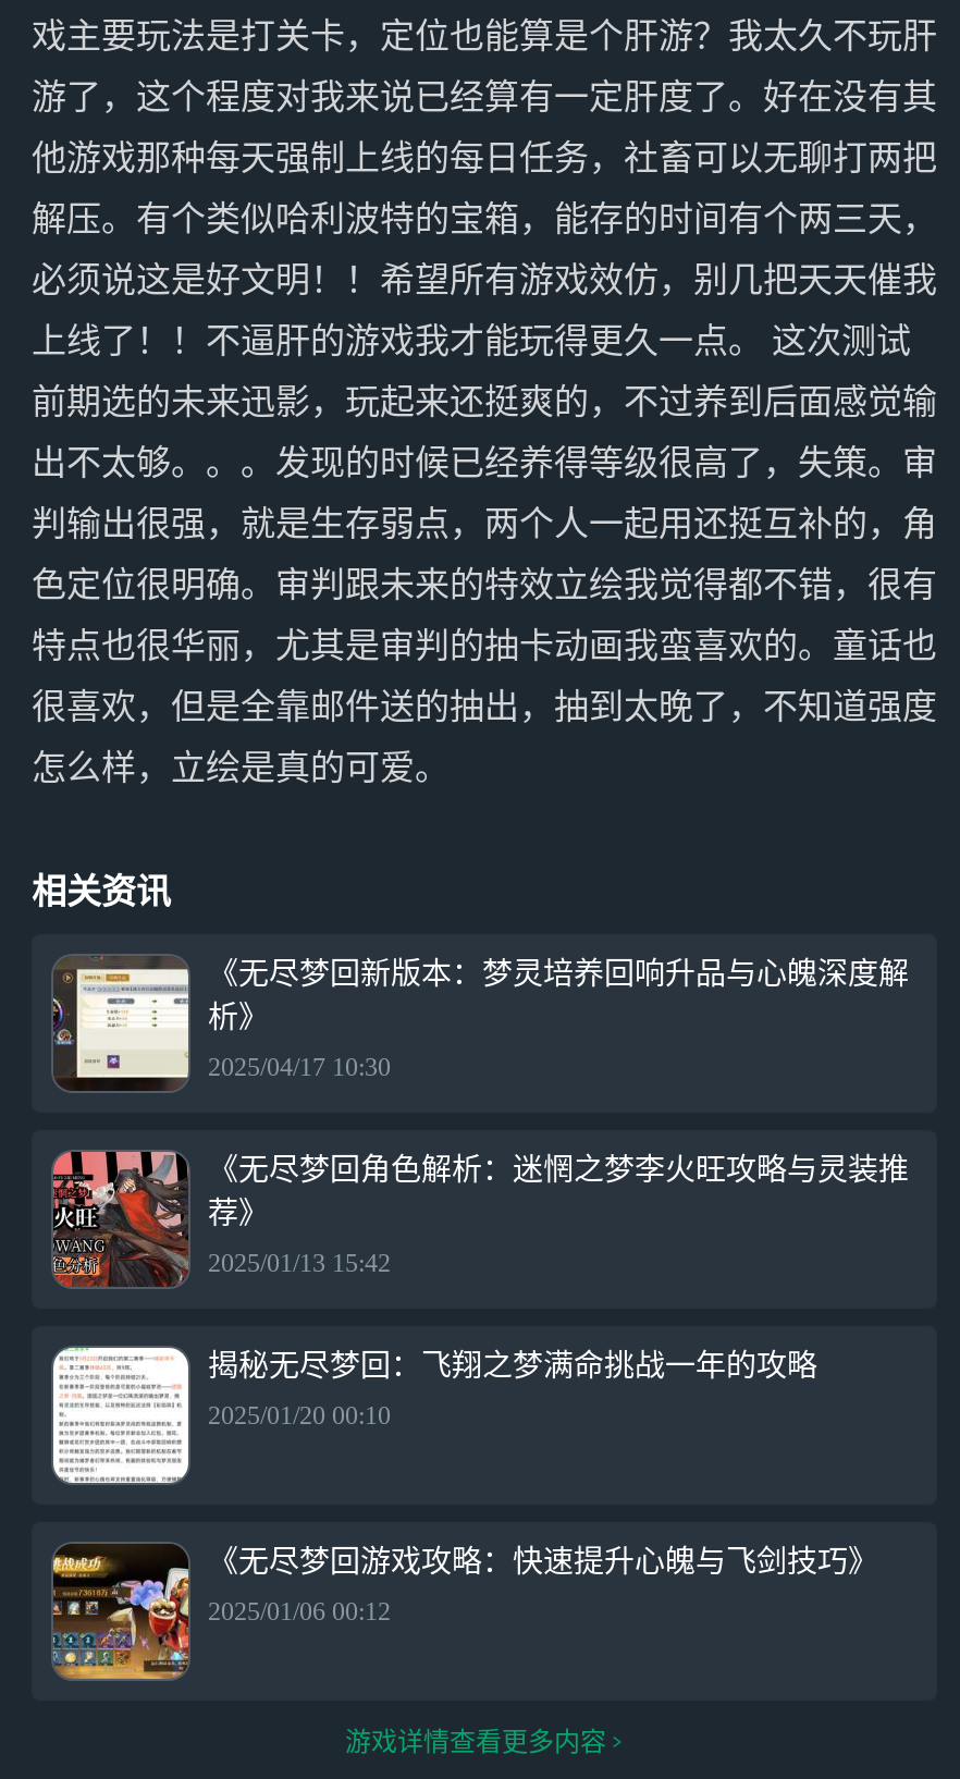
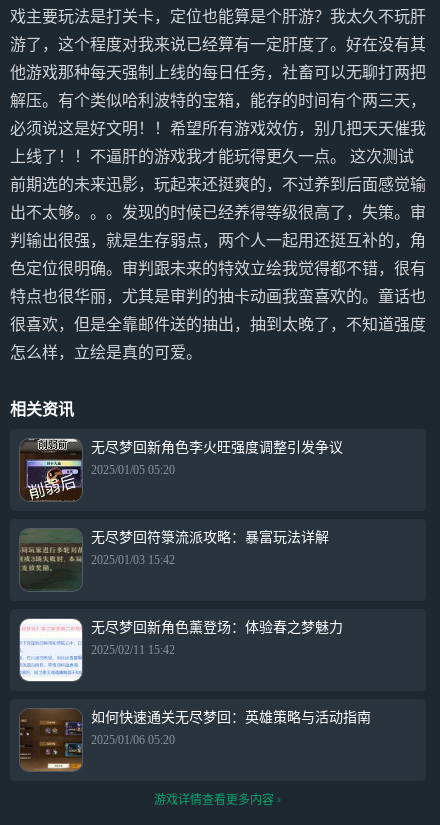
- [image]
- 《无尽梦回新版本：梦灵培养回响升品与心魄深度解
- 析》
+ [image]
+ 无尽梦回新角色李火旺强度调整引发争议

- 2025/04/17 10:30
+ 2025/01/05 05:20

- [image]
- 《无尽梦回角色解析：迷惘之梦李火旺攻略与灵装推
- 荐》
+ [image]
+ 无尽梦回符箓流派攻略：暴富玩法详解

- 2025/01/13 15:42
+ 2025/01/03 15:42

- [image]
- 揭秘无尽梦回：飞翔之梦满命挑战一年的攻略
+ [image]
+ 无尽梦回新角色薰登场：体验春之梦魅力

- 2025/01/20 00:10
+ 2025/02/11 15:42

- [image]
- 《无尽梦回游戏攻略：快速提升心魄与飞剑技巧》
+ [image]
+ 如何快速通关无尽梦回：英雄策略与活动指南

- 2025/01/06 00:12
+ 2025/01/06 05:20
